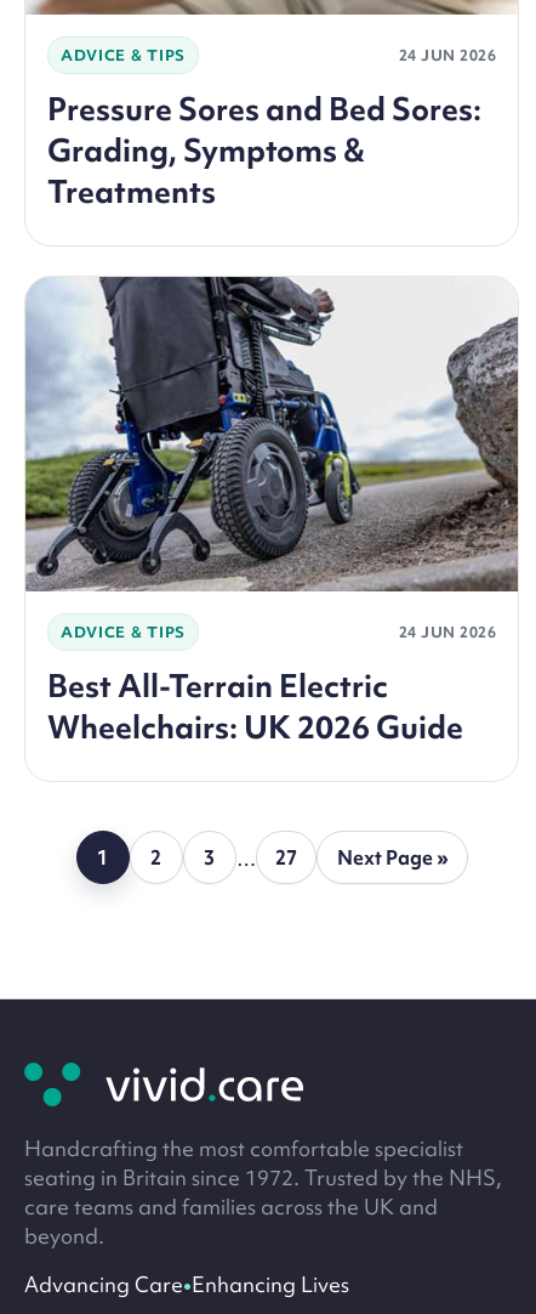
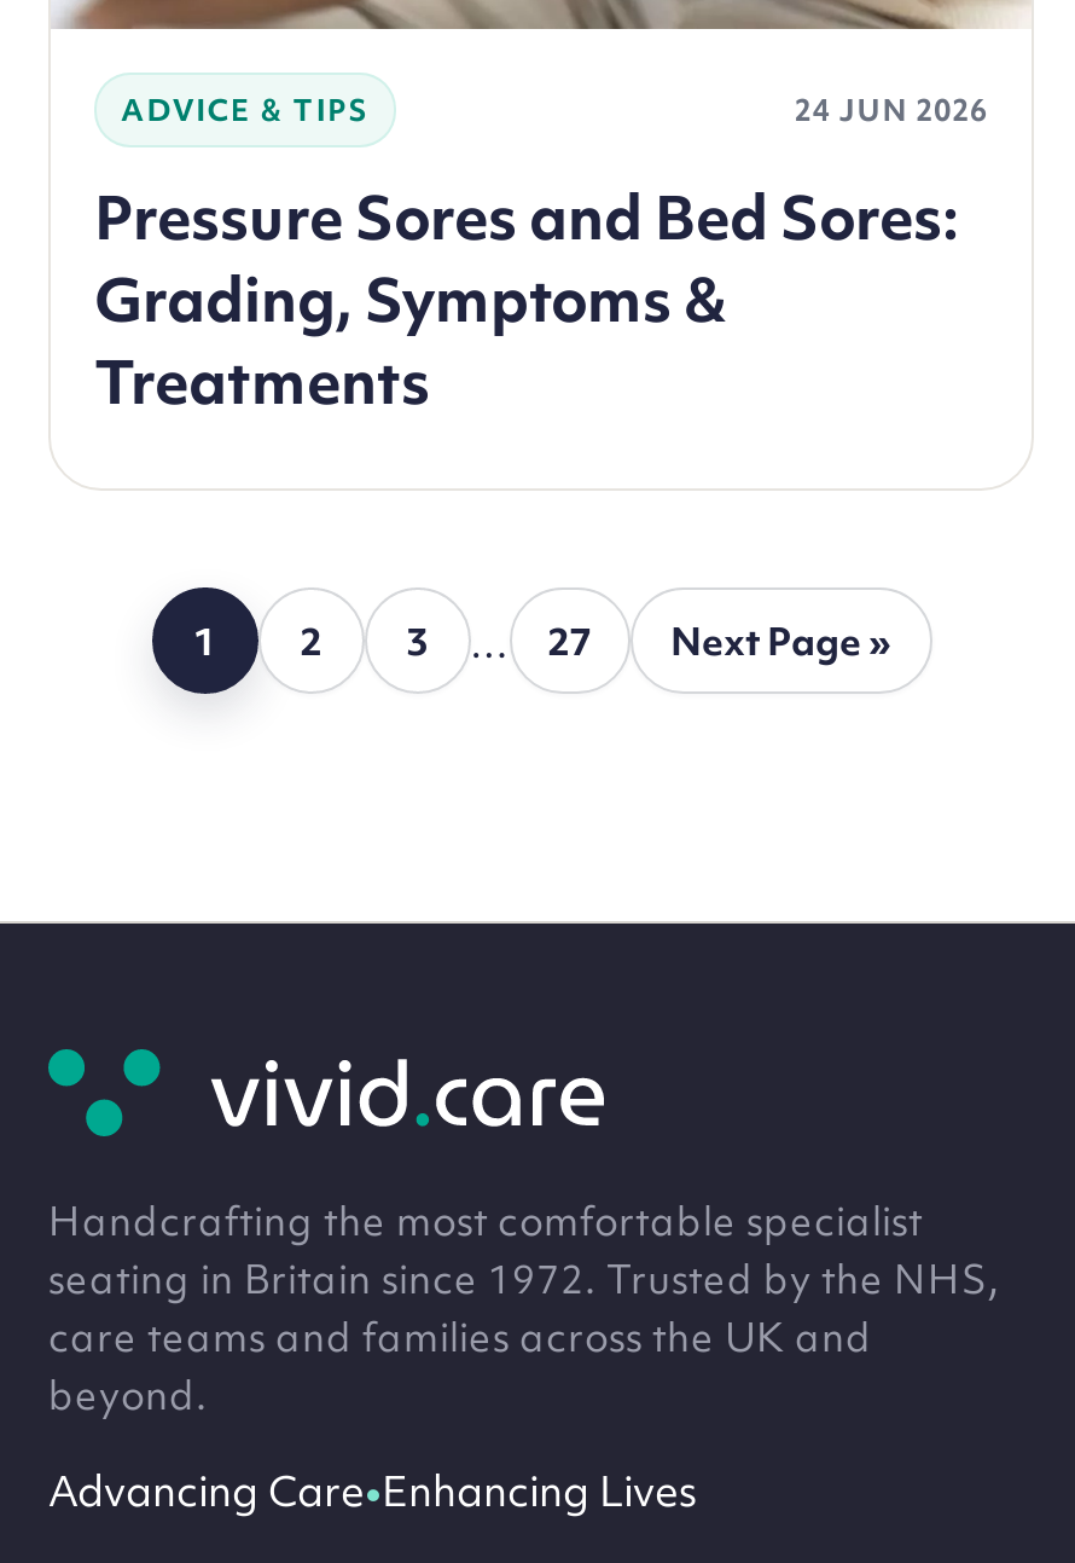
- [image]
- ADVICE & TIPS
- 24 JUN 2026
- Best All-Terrain Electric
- Wheelchairs: UK 2026 Guide
